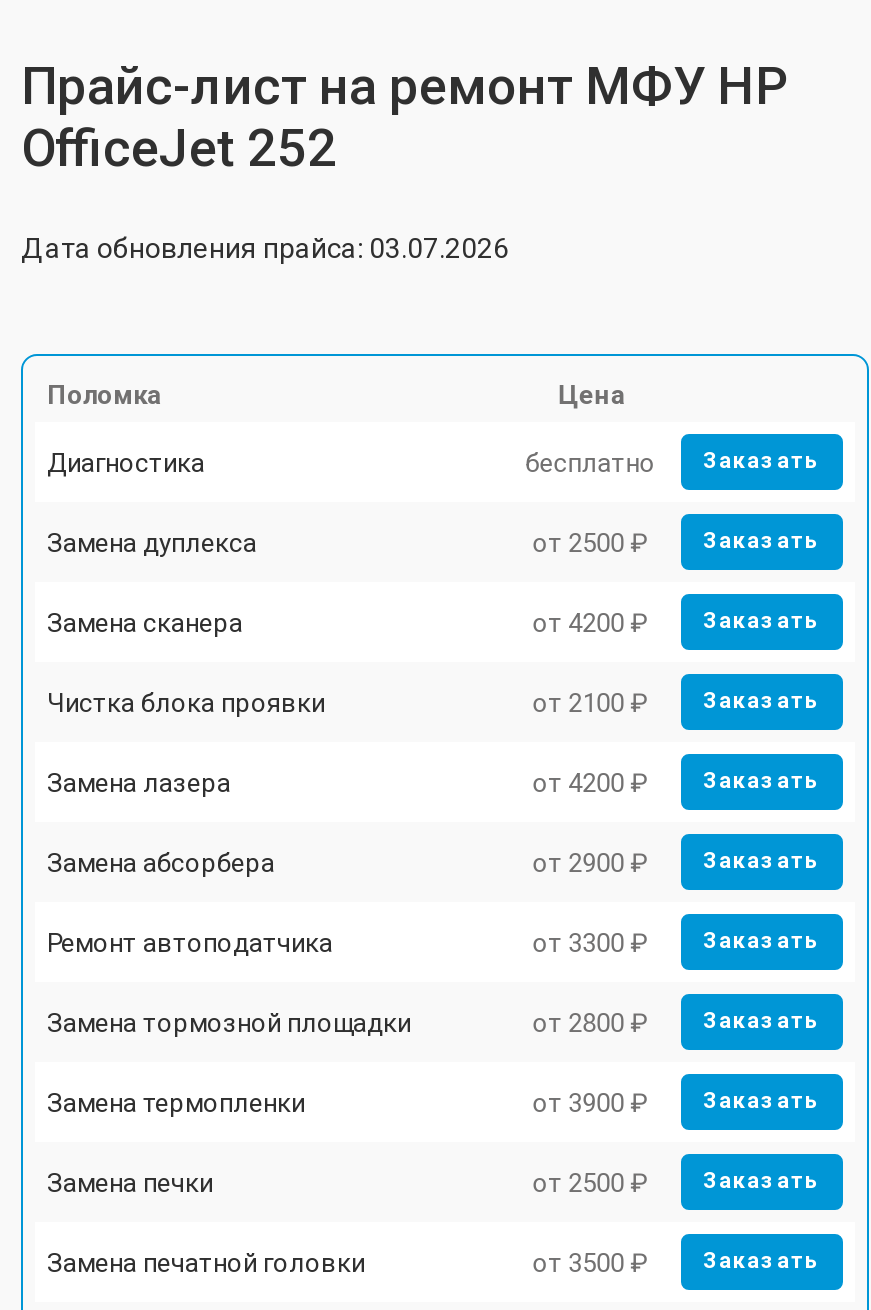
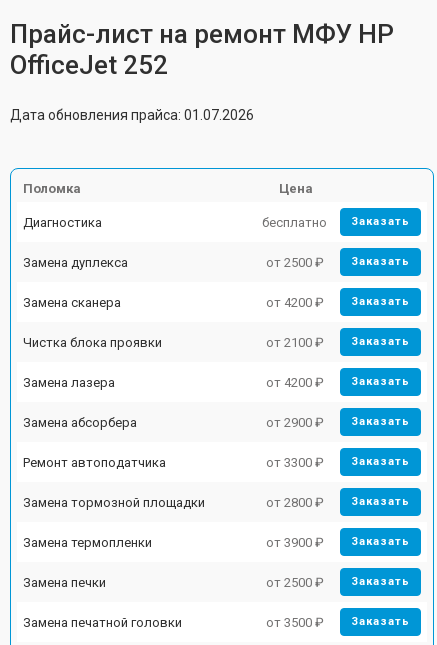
- Дата обновления прайса: 03.07.2026
+ Дата обновления прайса: 01.07.2026
